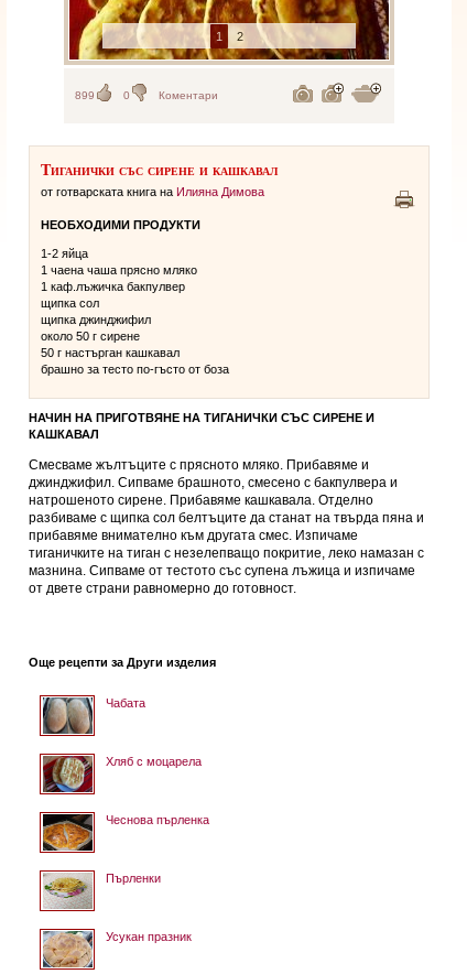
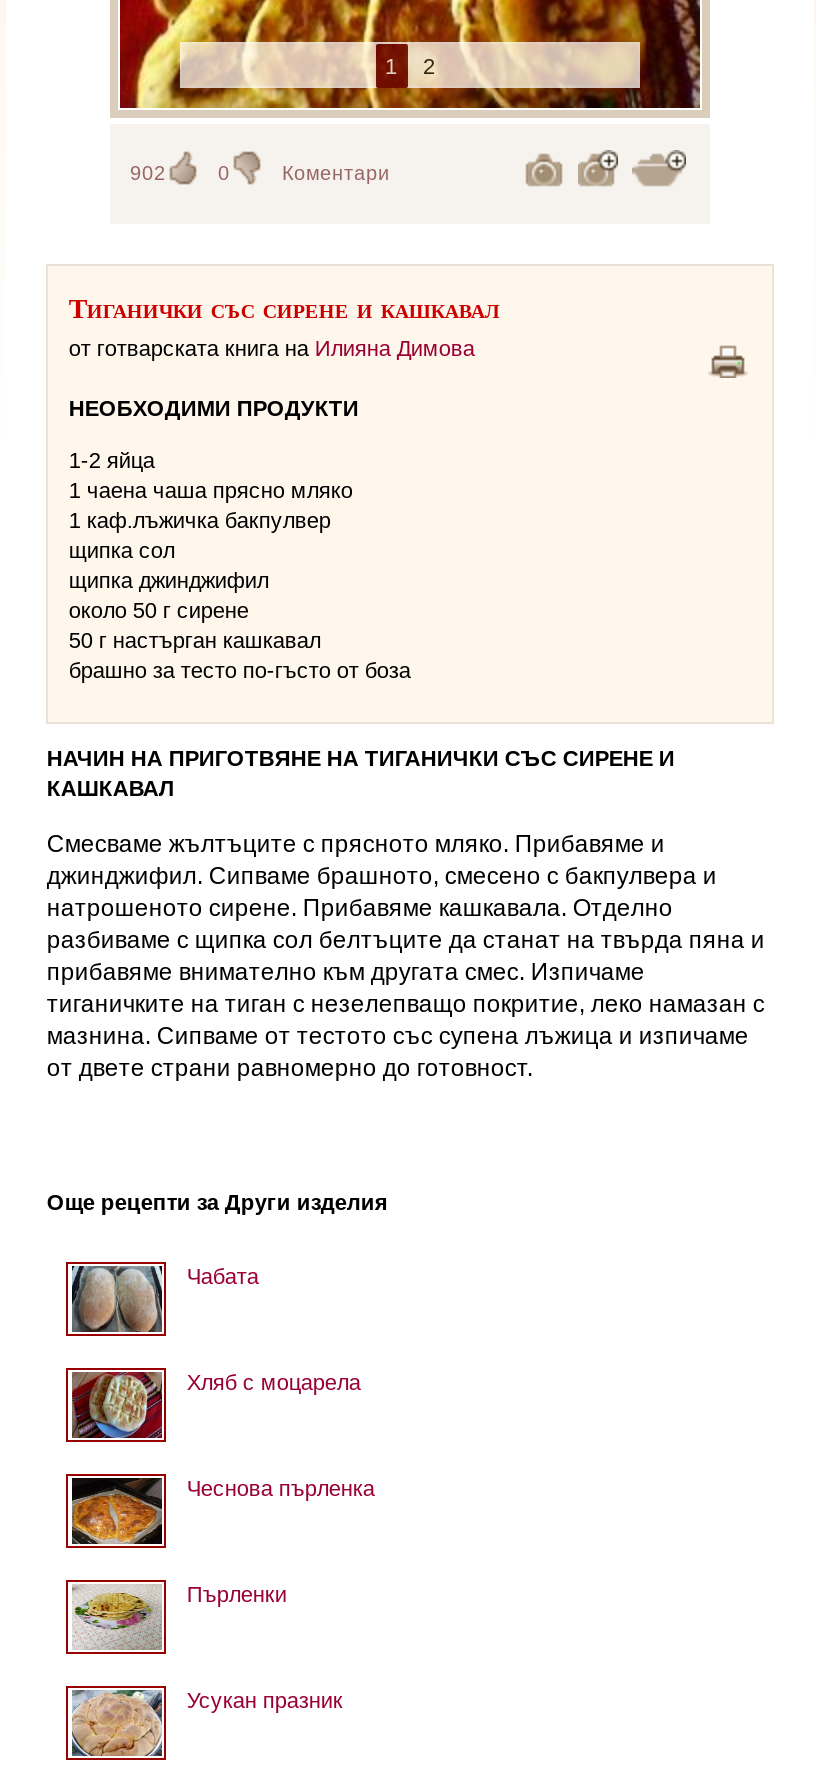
- 899
+ 902
